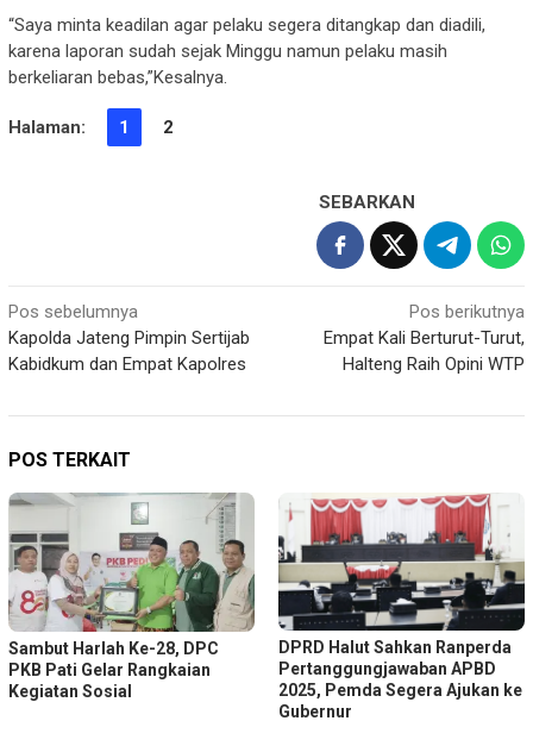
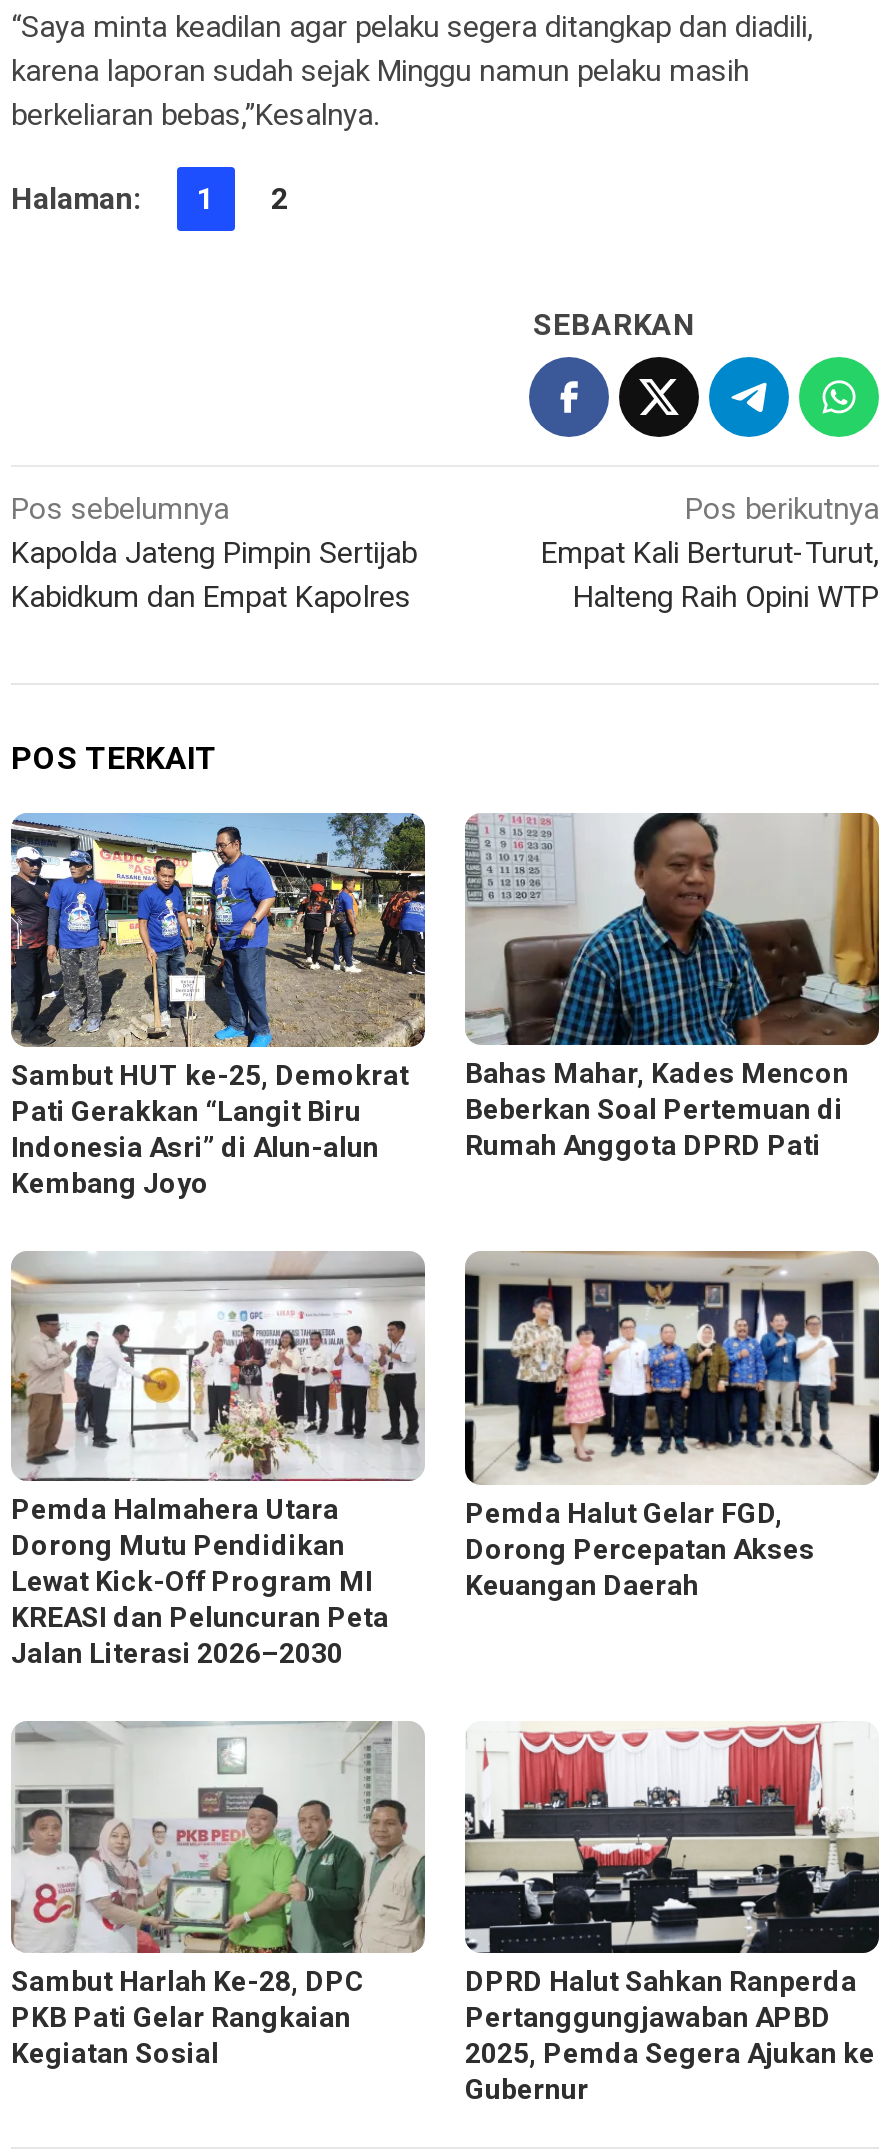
+ [image]
+ Sambut HUT ke-25, Demokrat
+ Pati Gerakkan “Langit Biru
+ Indonesia Asri” di Alun-alun
+ Kembang Joyo

+ [image]
+ Pemda Halmahera Utara
+ Dorong Mutu Pendidikan
+ Lewat Kick-Off Program MI
+ KREASI dan Peluncuran Peta
+ Jalan Literasi 2026–2030

+ [image]
+ Bahas Mahar, Kades Mencon
+ Beberkan Soal Pertemuan di
+ Rumah Anggota DPRD Pati

+ [image]
+ Pemda Halut Gelar FGD,
+ Dorong Percepatan Akses
+ Keuangan Daerah
